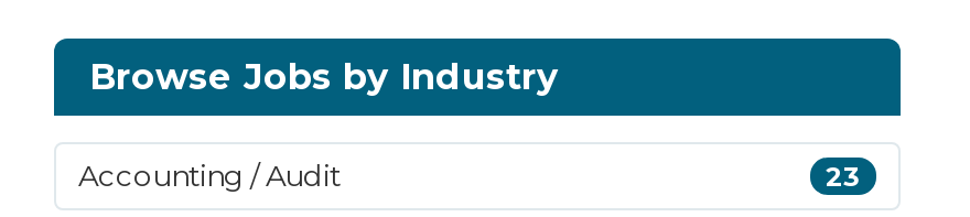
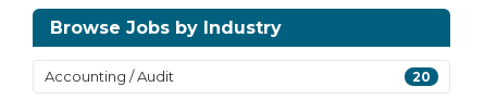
- 23
+ 20
